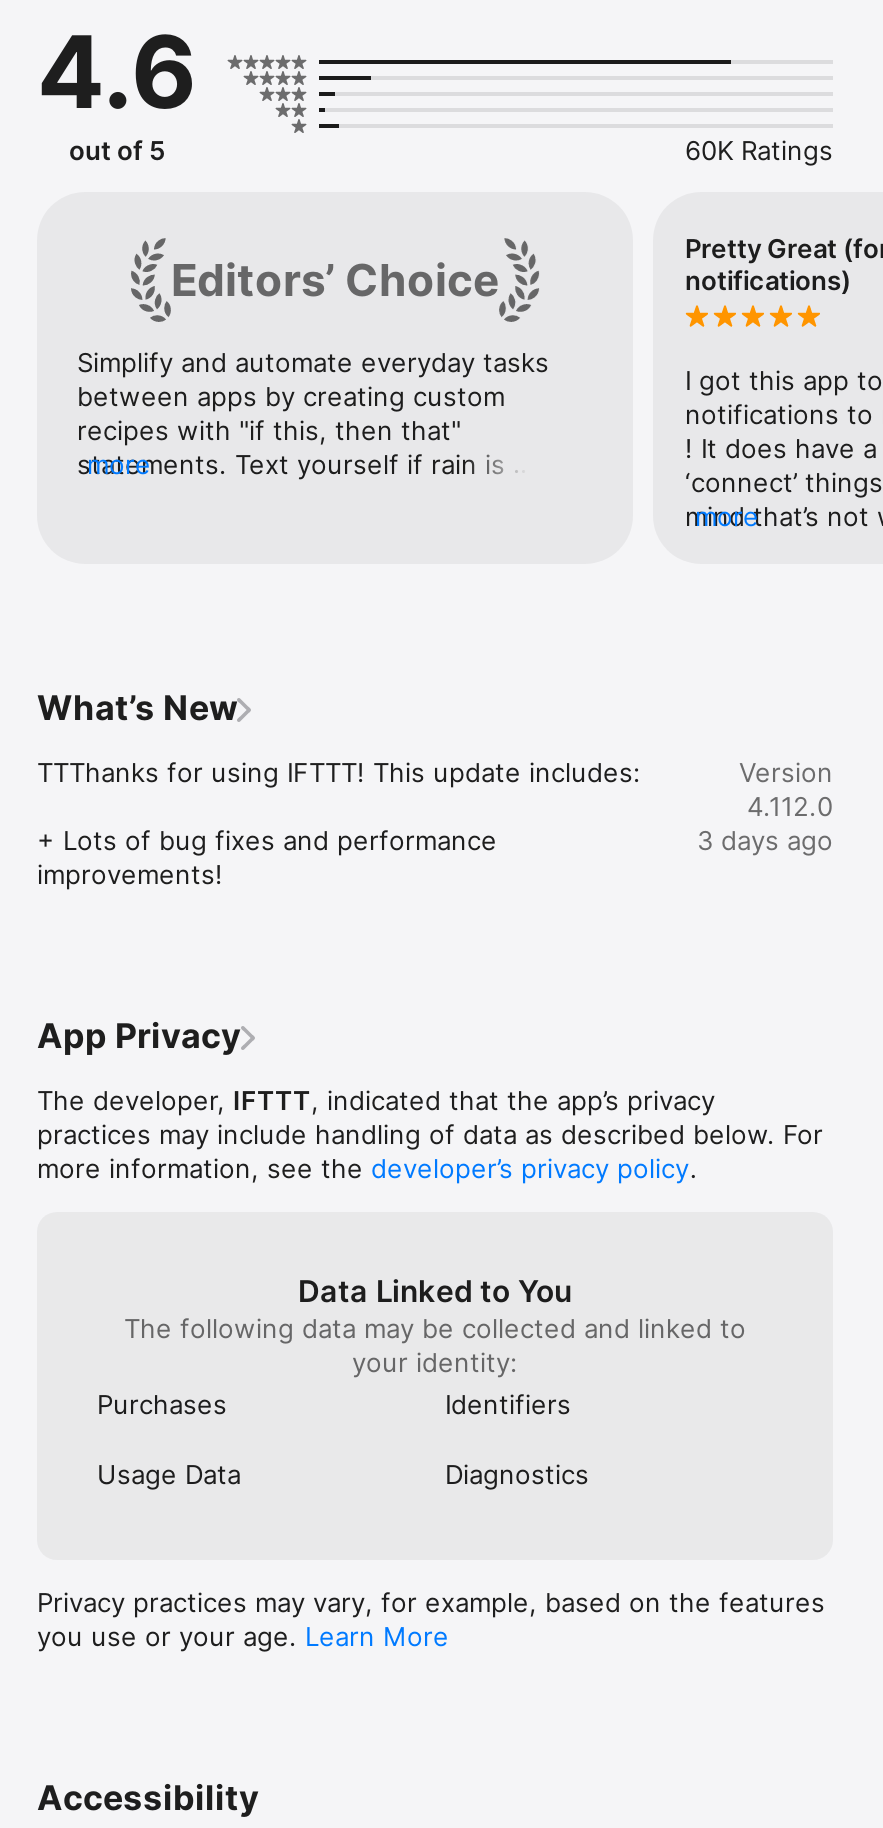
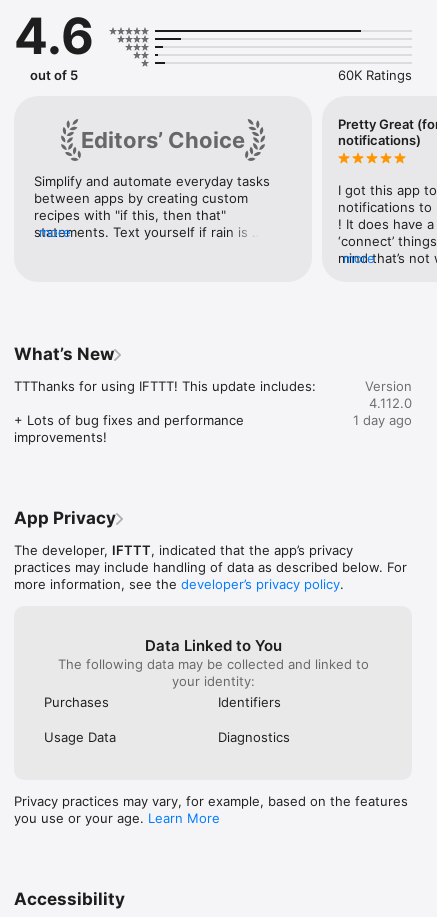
- 3 days ago
+ 1 day ago
